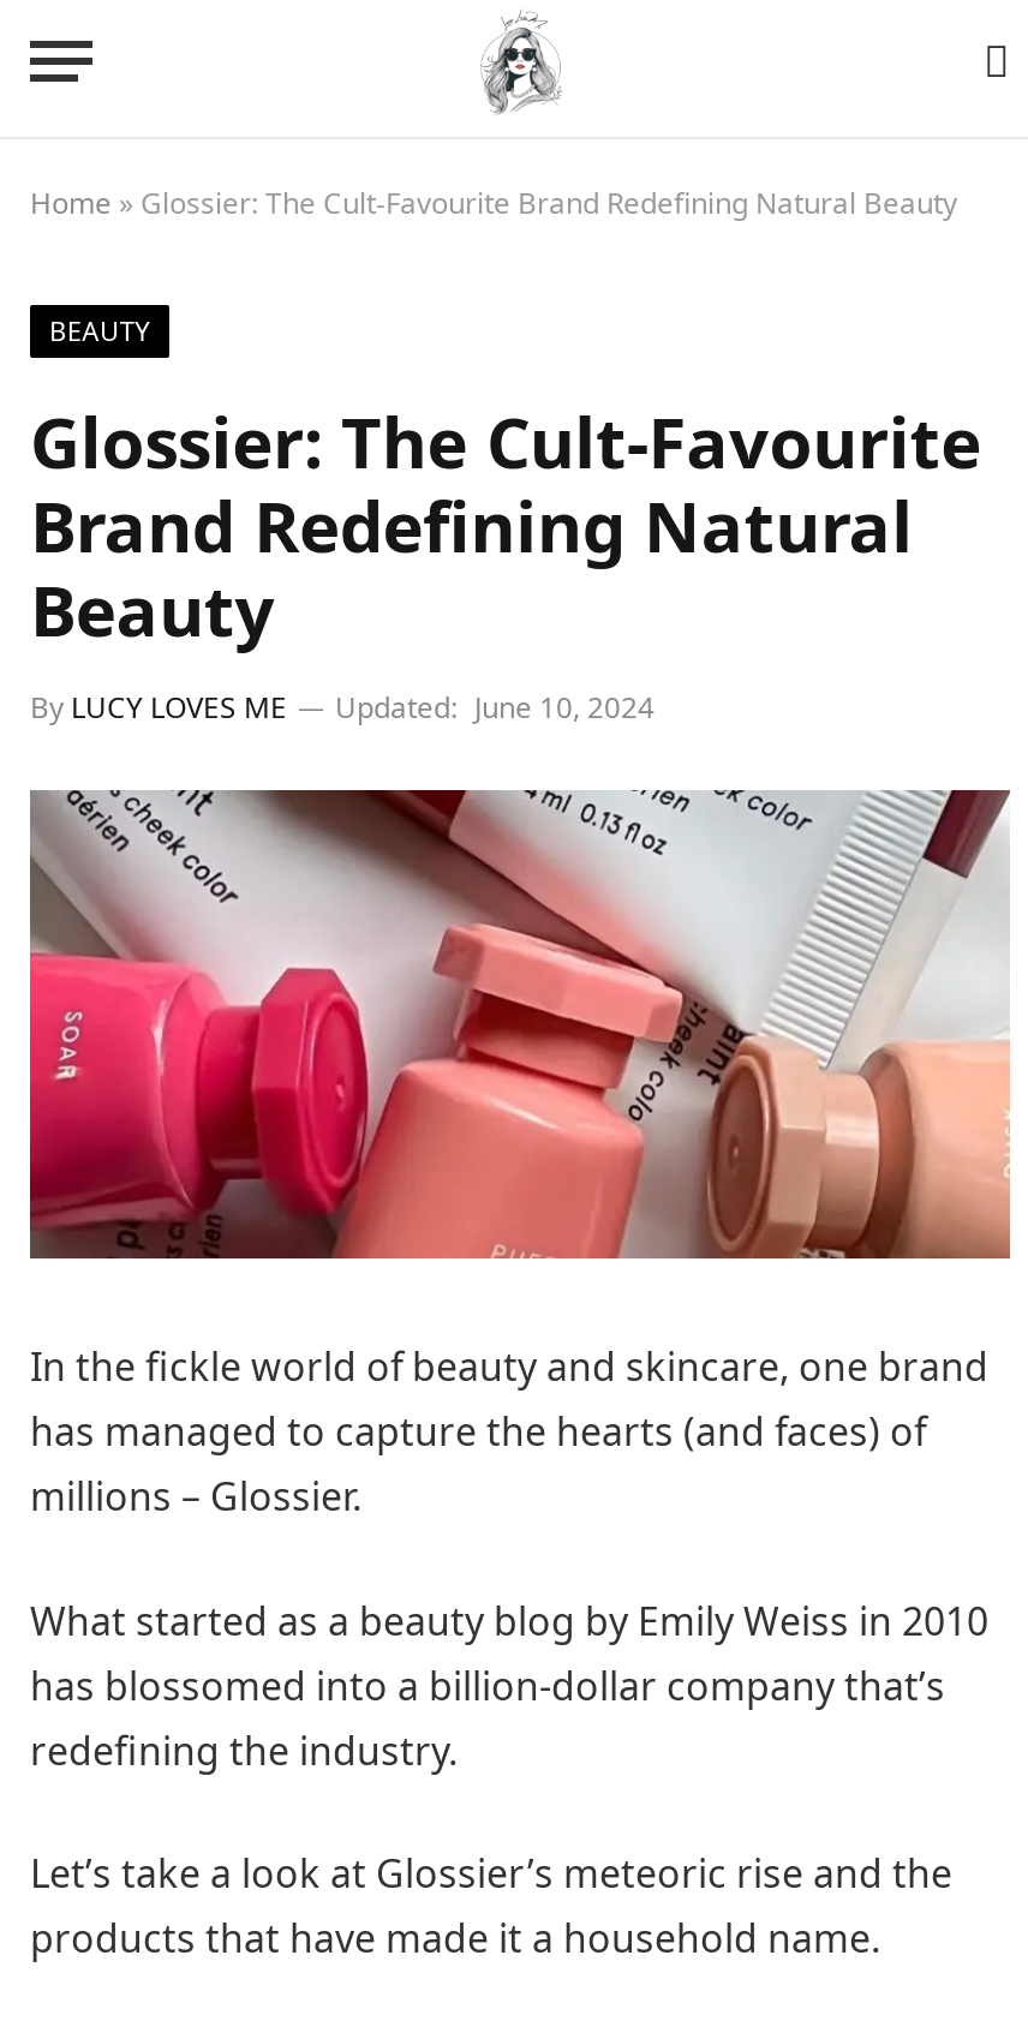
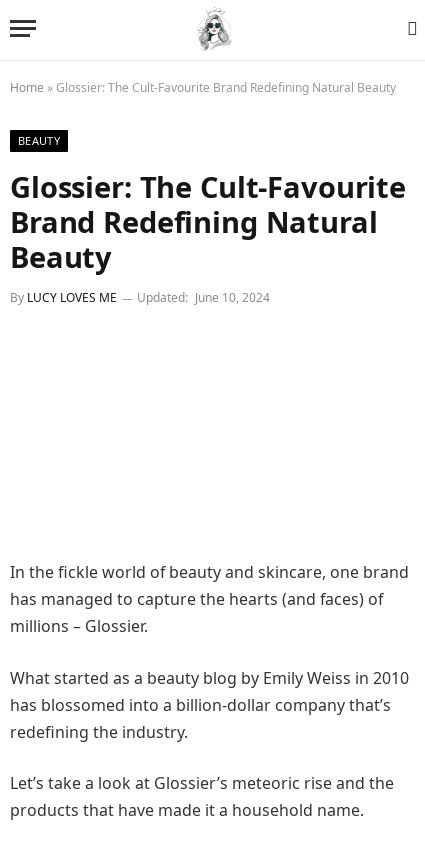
- [image]
